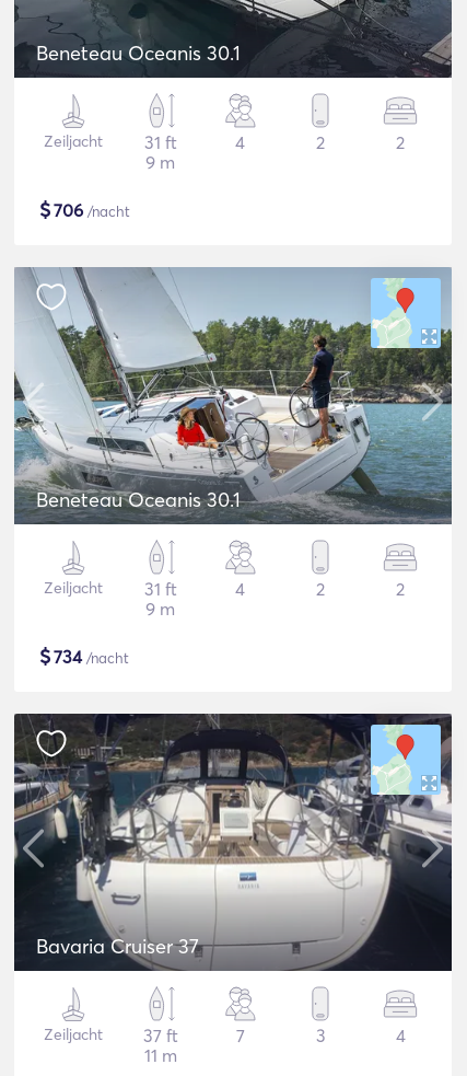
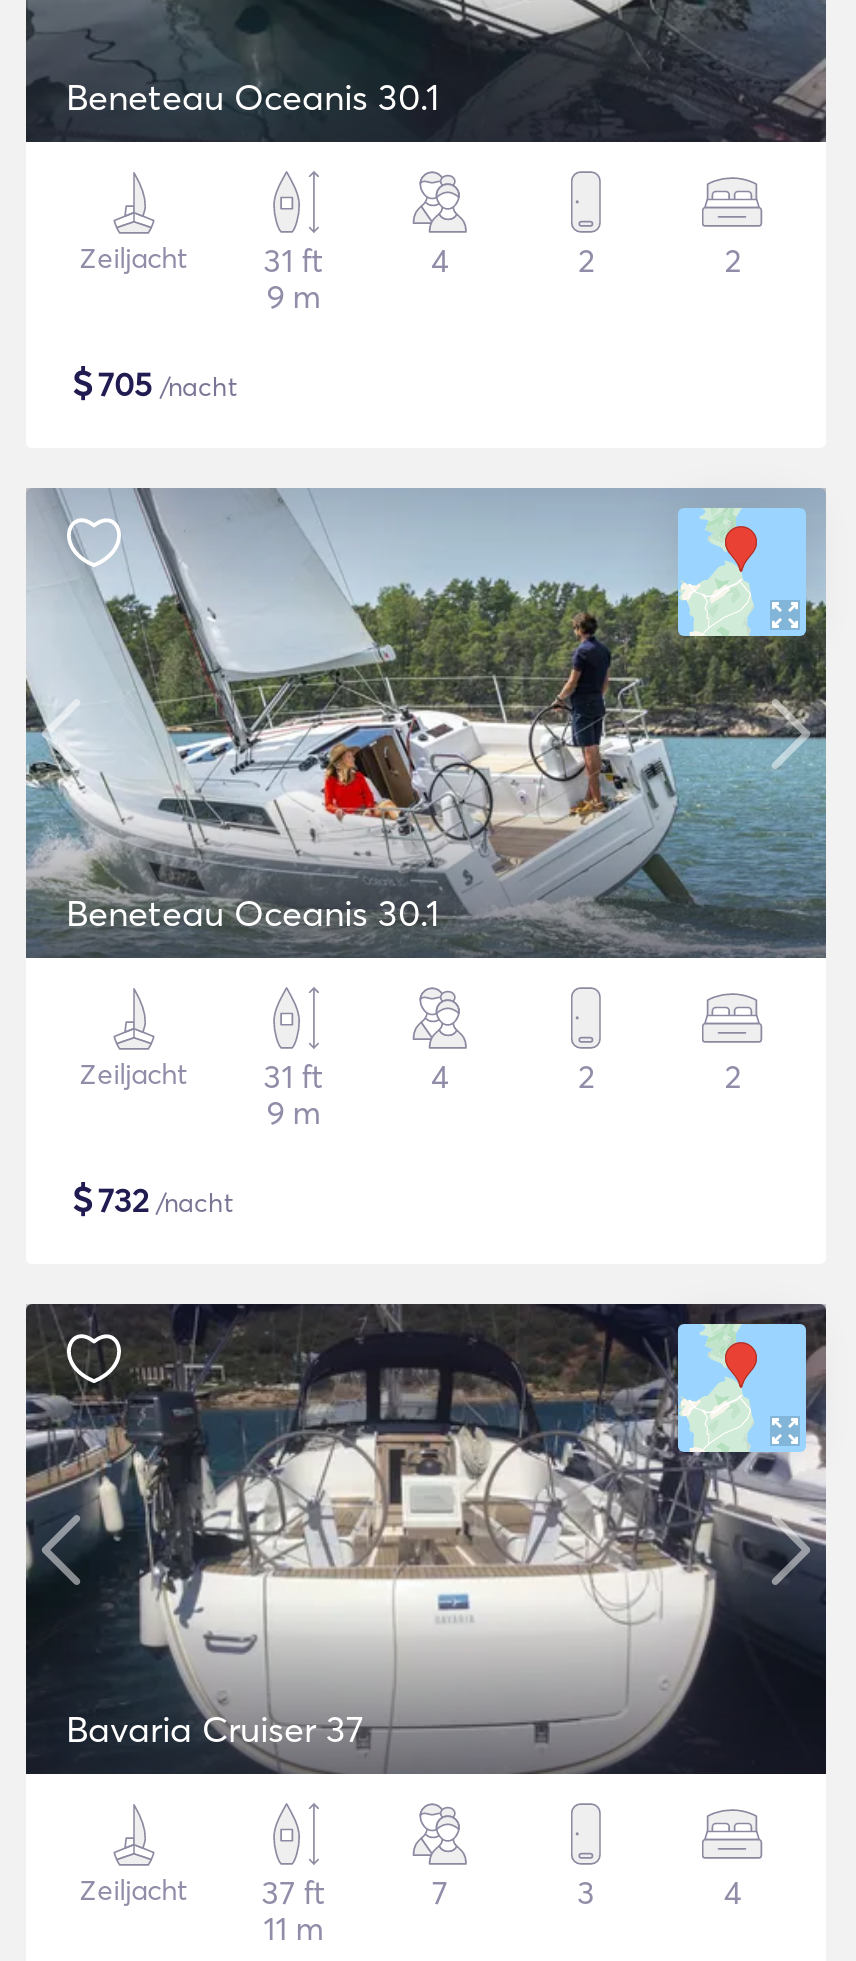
- $706 /nacht
+ $705 /nacht

- $734 /nacht
+ $732 /nacht
